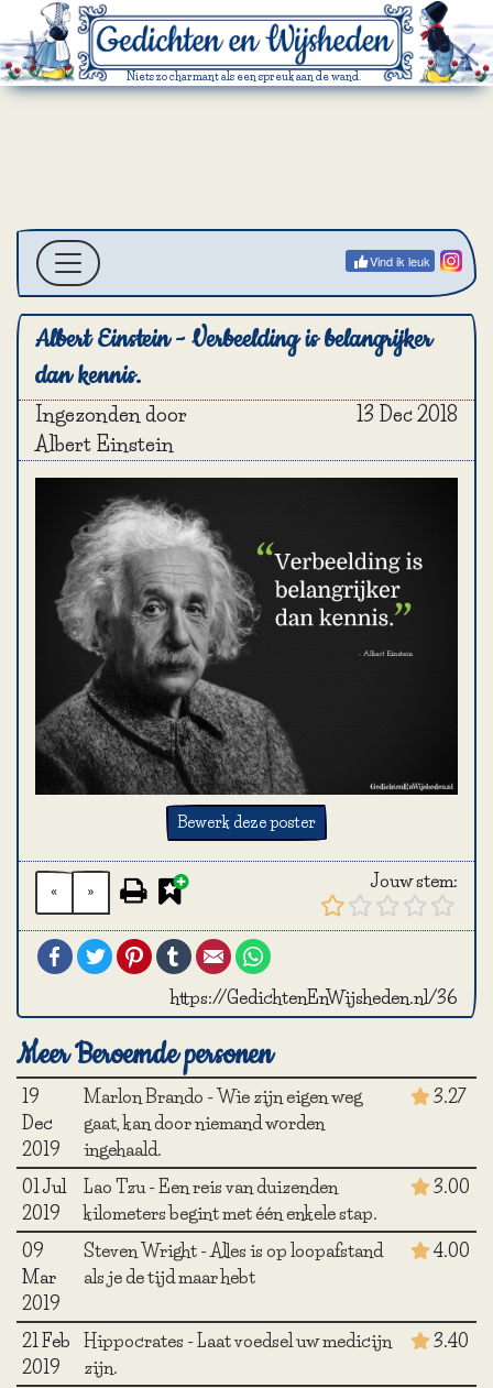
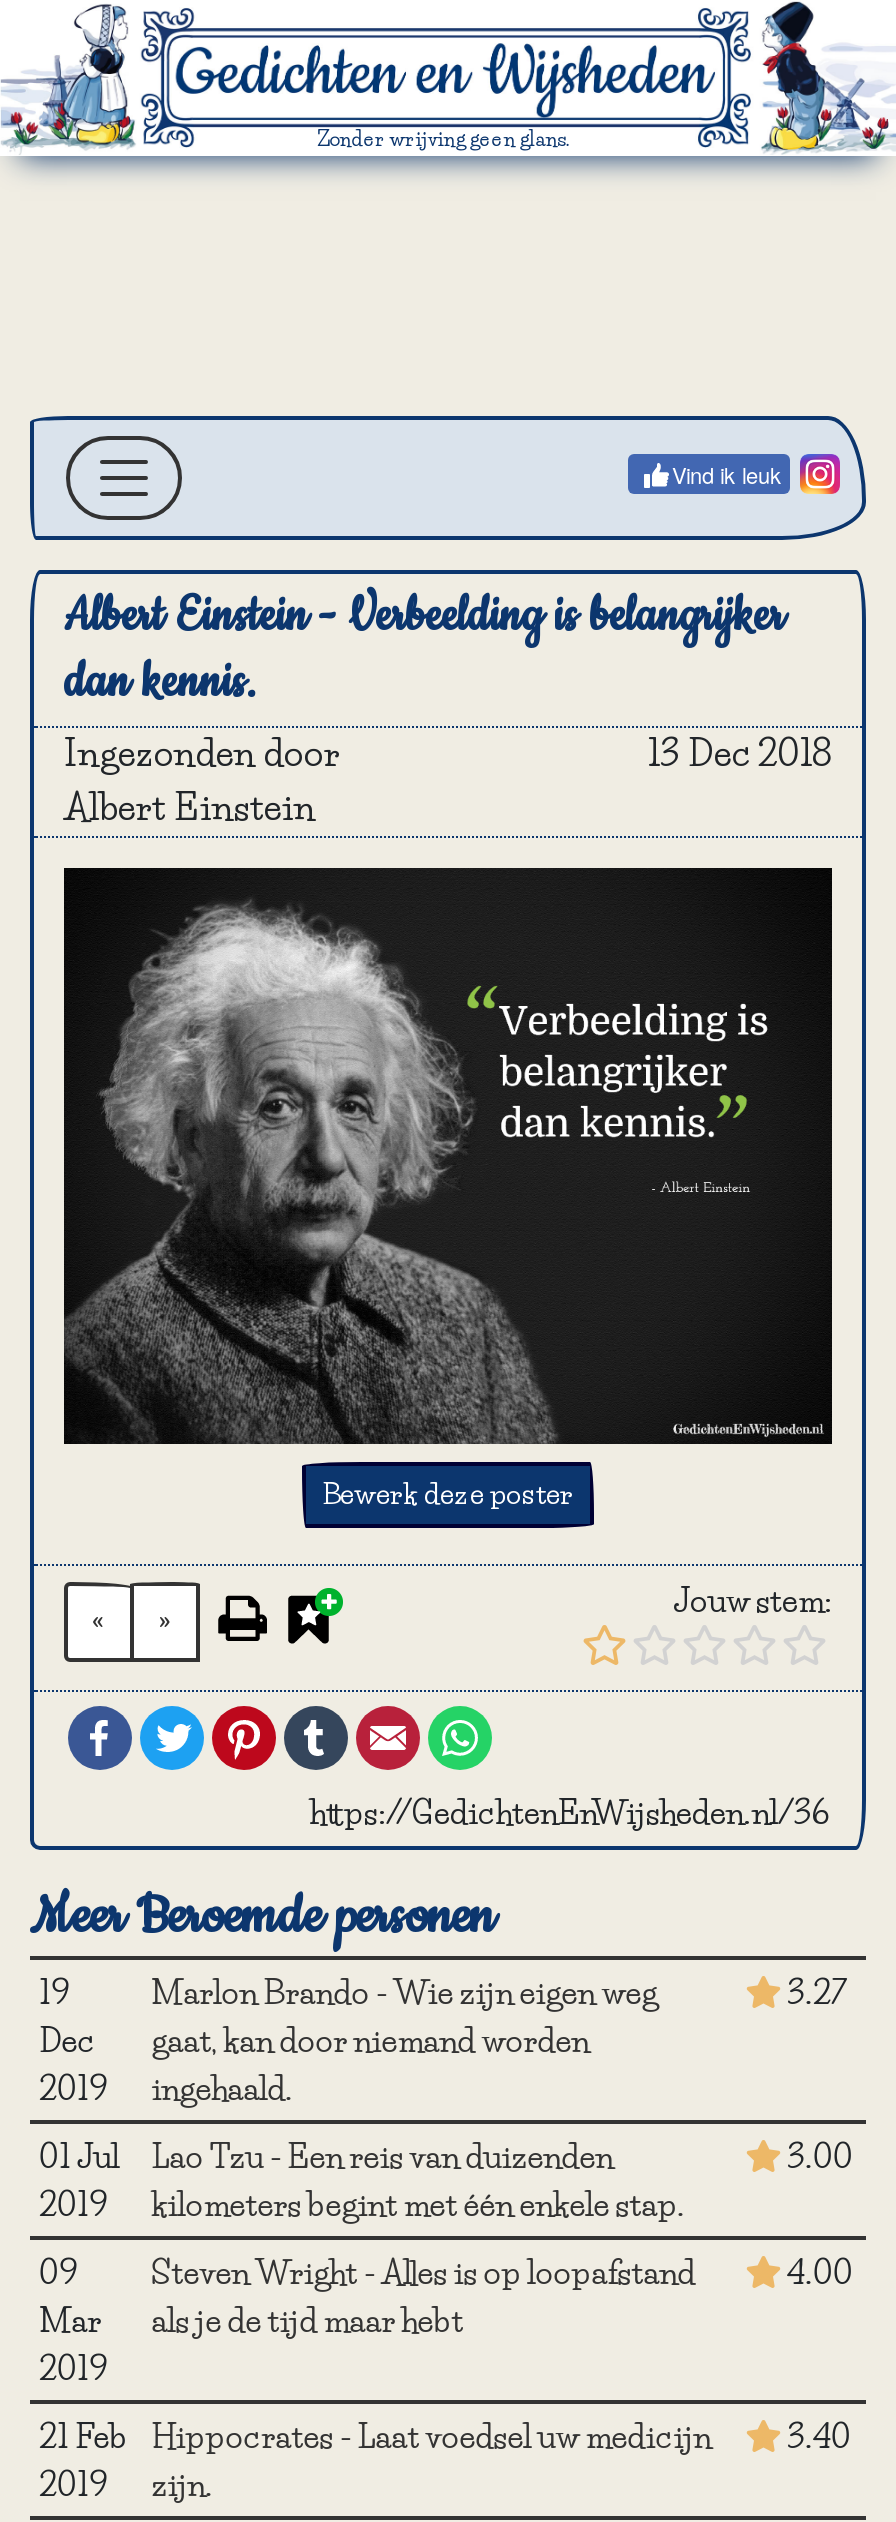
- Niets zo charmant als een spreuk aan de wand.
+ Zonder wrijving geen glans.
